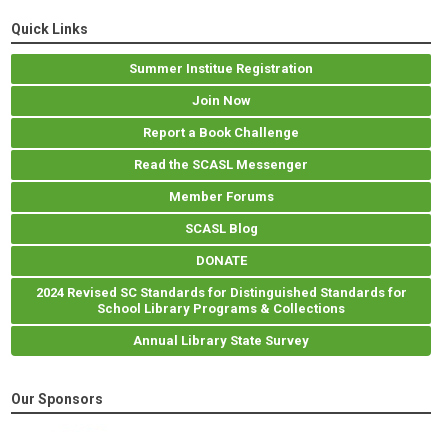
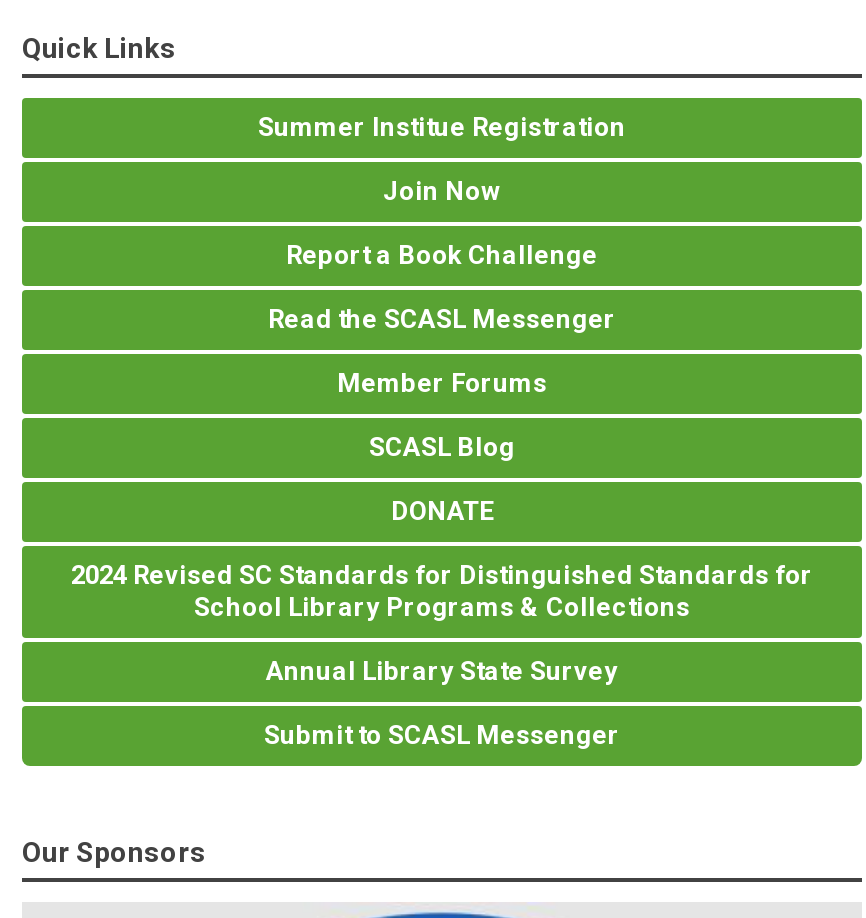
+ Submit to SCASL Messenger
